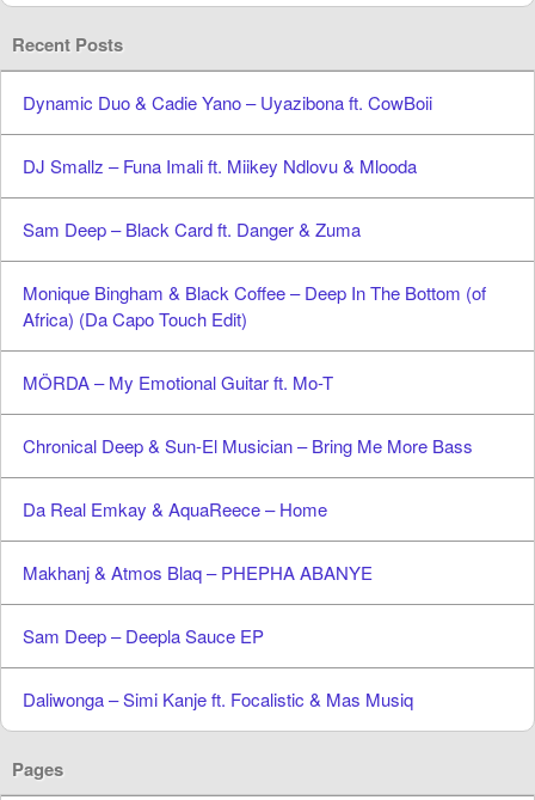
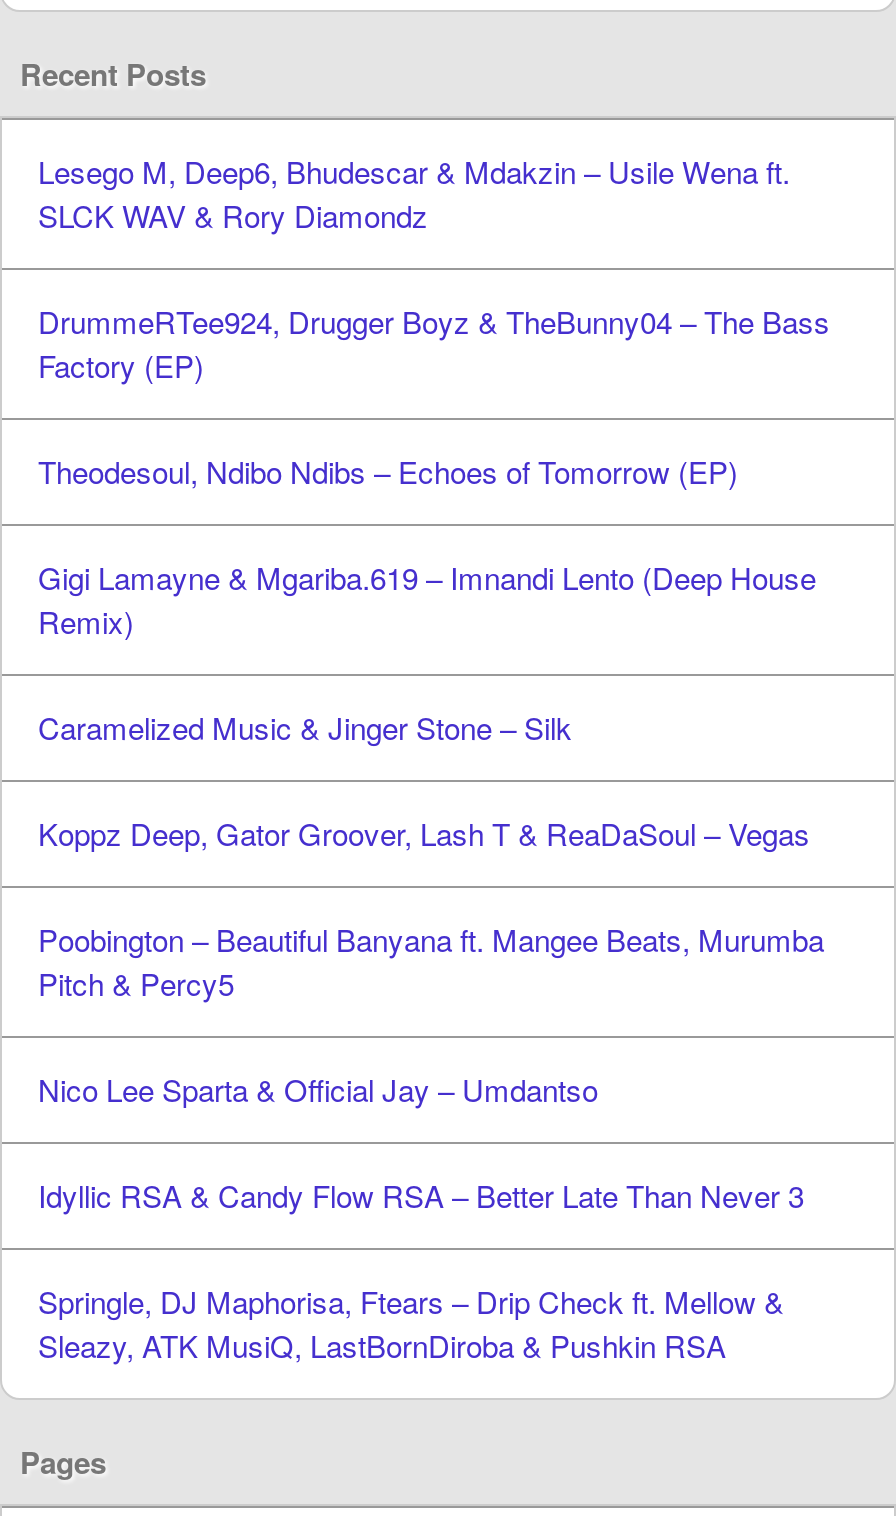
- Dynamic Duo & Cadie Yano – Uyazibona ft. CowBoii
+ Lesego M, Deep6, Bhudescar & Mdakzin – Usile Wena ft.
+ SLCK WAV & Rory Diamondz

- DJ Smallz – Funa Imali ft. Miikey Ndlovu & Mlooda
+ DrummeRTee924, Drugger Boyz & TheBunny04 – The Bass
+ Factory (EP)

- Sam Deep – Black Card ft. Danger & Zuma
+ Theodesoul, Ndibo Ndibs – Echoes of Tomorrow (EP)

- Monique Bingham & Black Coffee – Deep In The Bottom (of
- Africa) (Da Capo Touch Edit)
+ Gigi Lamayne & Mgariba.619 – Imnandi Lento (Deep House
+ Remix)

- MÖRDA – My Emotional Guitar ft. Mo-T
+ Caramelized Music & Jinger Stone – Silk

- Chronical Deep & Sun-El Musician – Bring Me More Bass
+ Koppz Deep, Gator Groover, Lash T & ReaDaSoul – Vegas

- Da Real Emkay & AquaReece – Home
+ Poobington – Beautiful Banyana ft. Mangee Beats, Murumba
+ Pitch & Percy5

- Makhanj & Atmos Blaq – PHEPHA ABANYE
+ Nico Lee Sparta & Official Jay – Umdantso

- Sam Deep – Deepla Sauce EP
+ Idyllic RSA & Candy Flow RSA – Better Late Than Never 3

- Daliwonga – Simi Kanje ft. Focalistic & Mas Musiq
+ Springle, DJ Maphorisa, Ftears – Drip Check ft. Mellow &
+ Sleazy, ATK MusiQ, LastBornDiroba & Pushkin RSA
